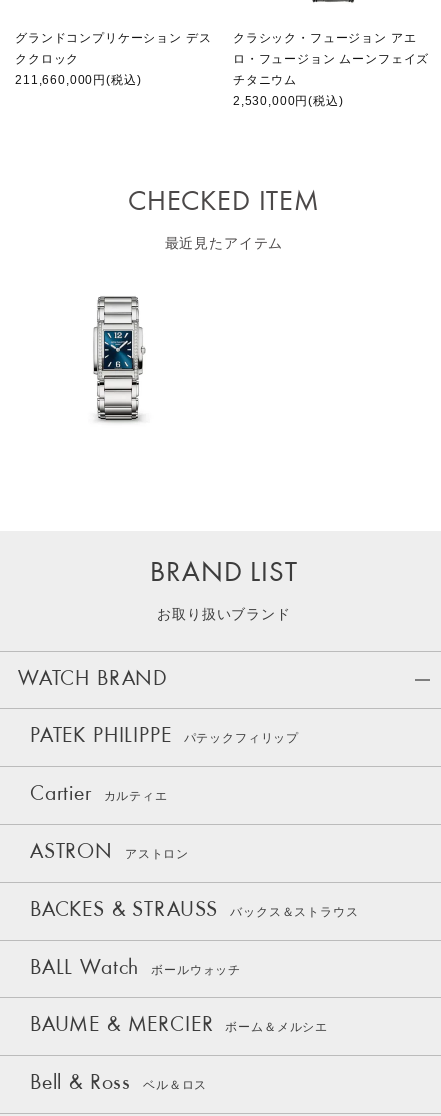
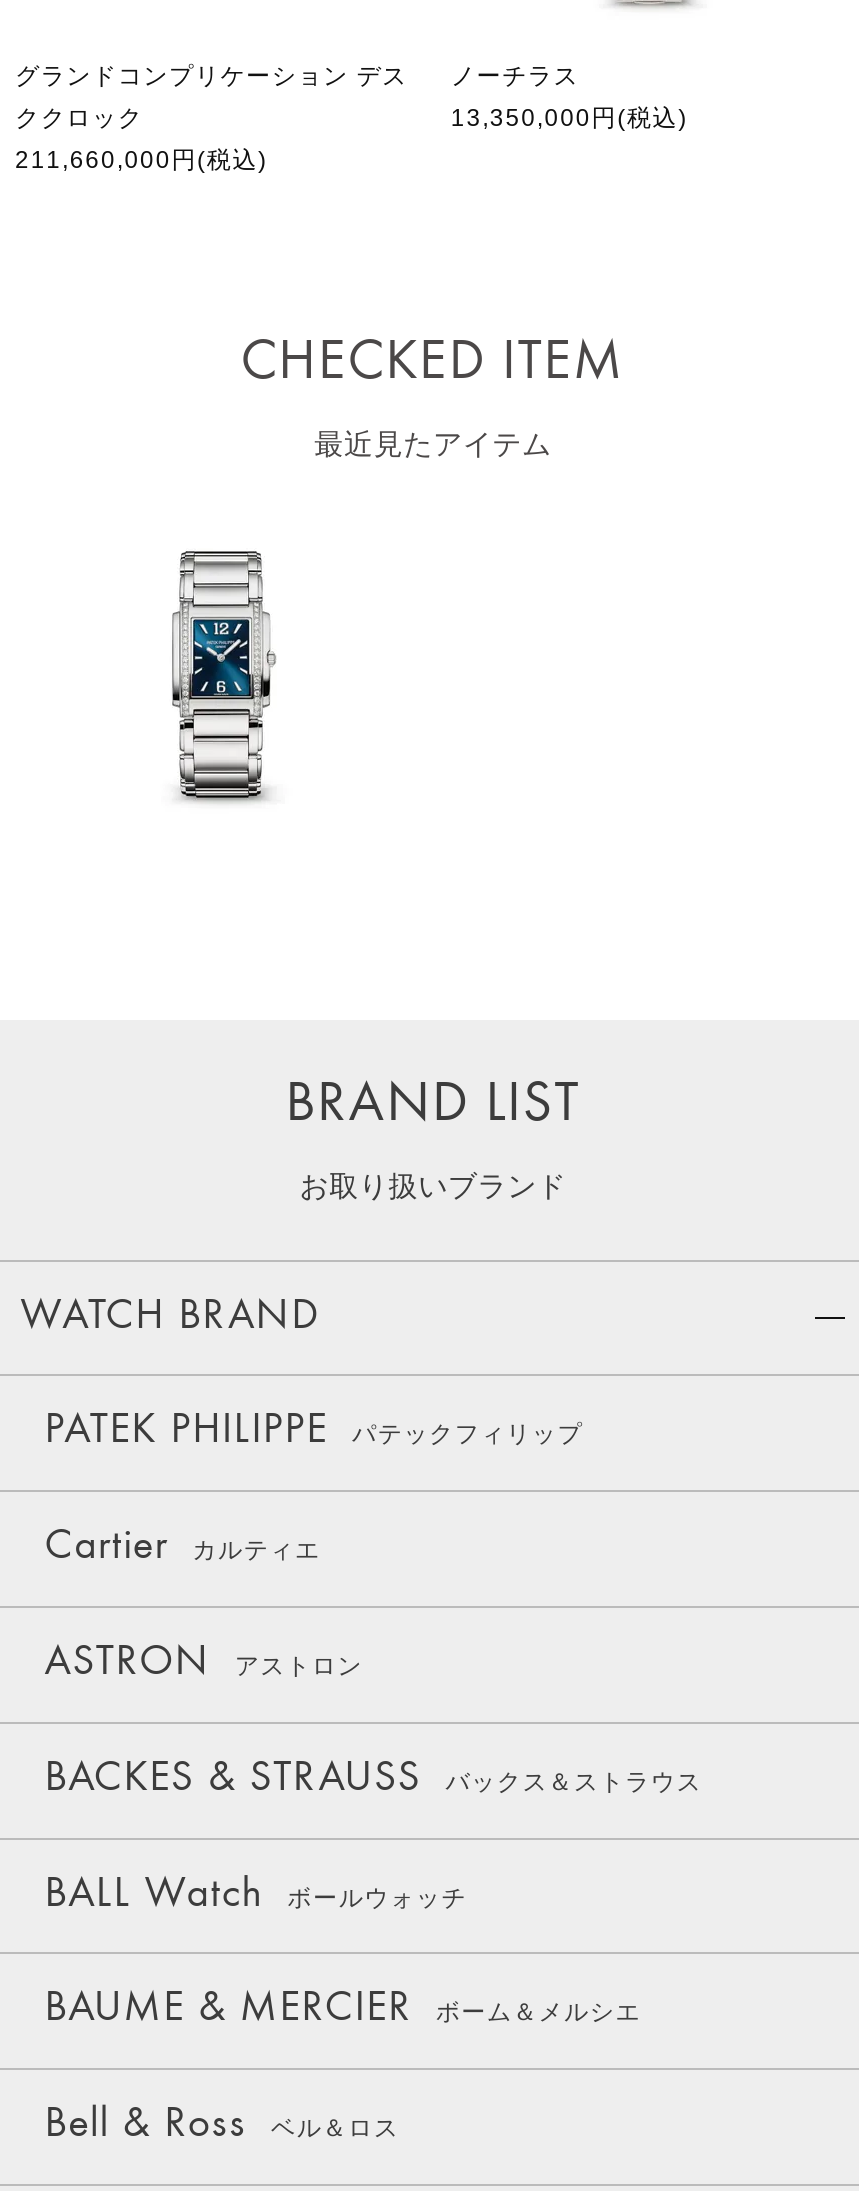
- クラシック・フュージョン アエ
- ロ・フュージョン ムーンフェイズ
- チタニウム
- 2,530,000円(税込)
+ ノーチラス
+ 13,350,000円(税込)
